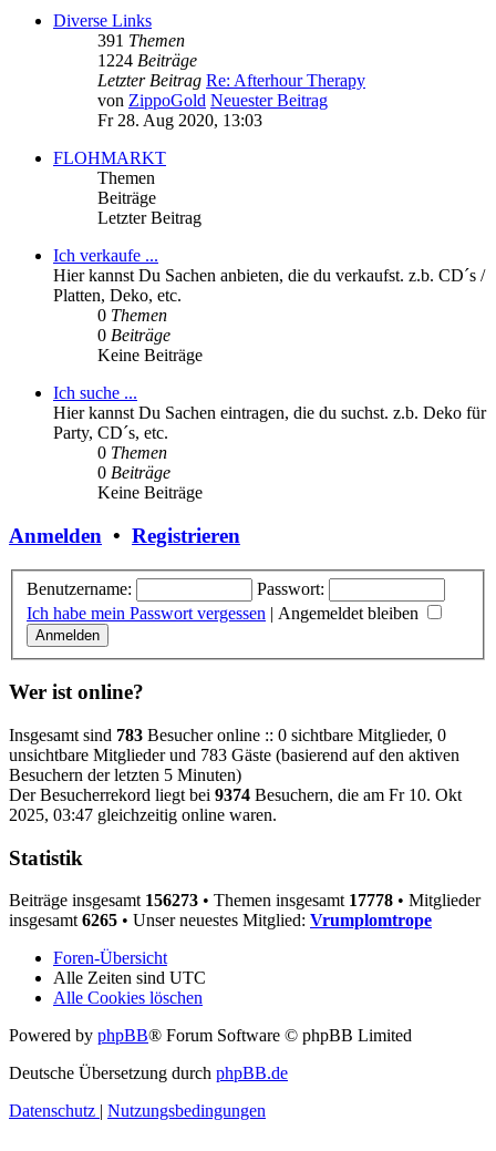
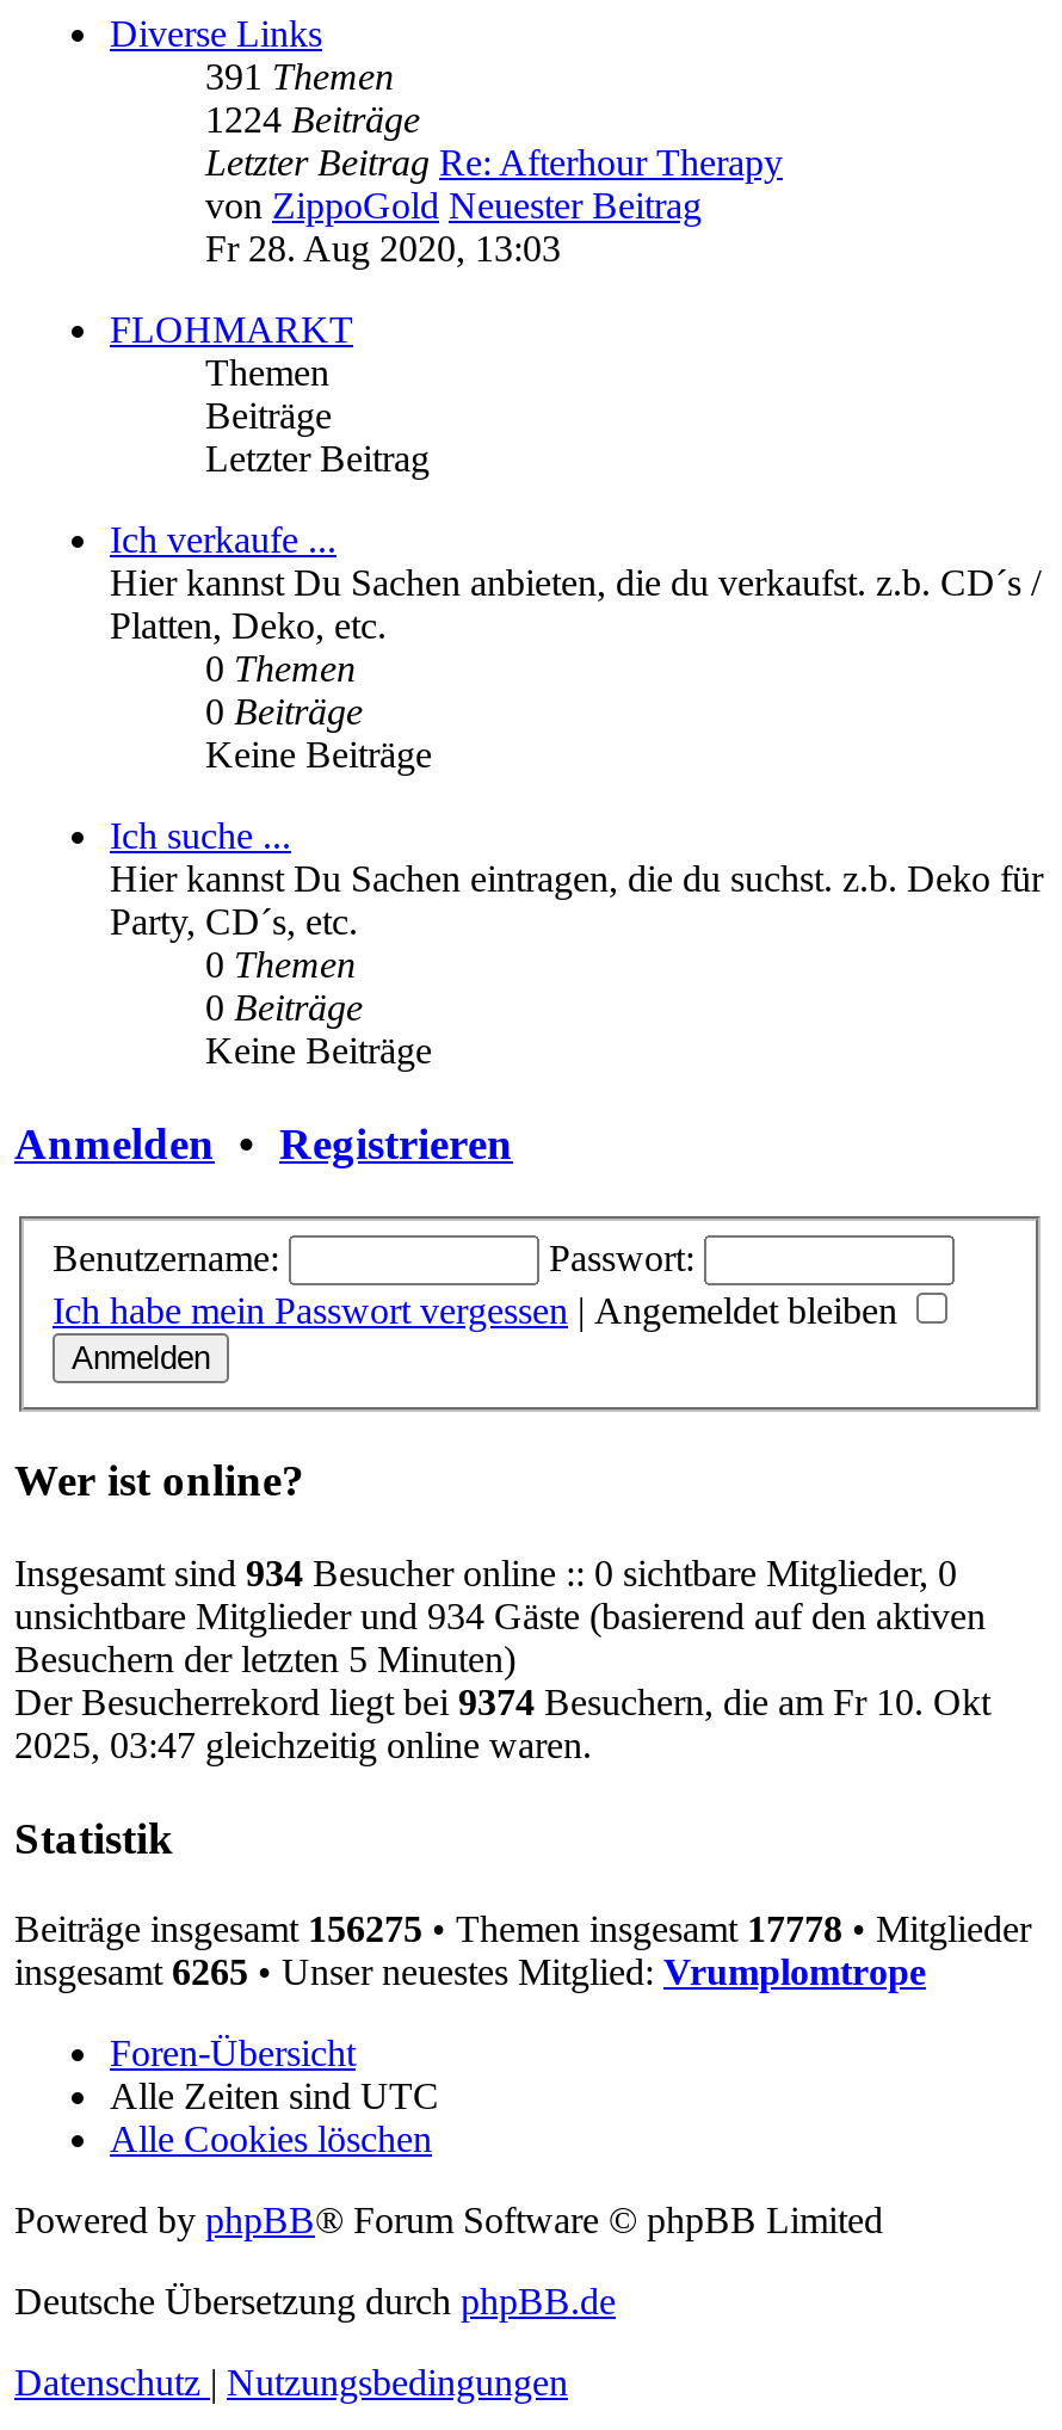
- Insgesamt sind 783 Besucher online :: 0 sichtbare Mitglieder, 0
+ Insgesamt sind 934 Besucher online :: 0 sichtbare Mitglieder, 0

- unsichtbare Mitglieder und 783 Gäste (basierend auf den aktiven
+ unsichtbare Mitglieder und 934 Gäste (basierend auf den aktiven

- Beiträge insgesamt 156273 • Themen insgesamt 17778 • Mitglieder
+ Beiträge insgesamt 156275 • Themen insgesamt 17778 • Mitglieder
